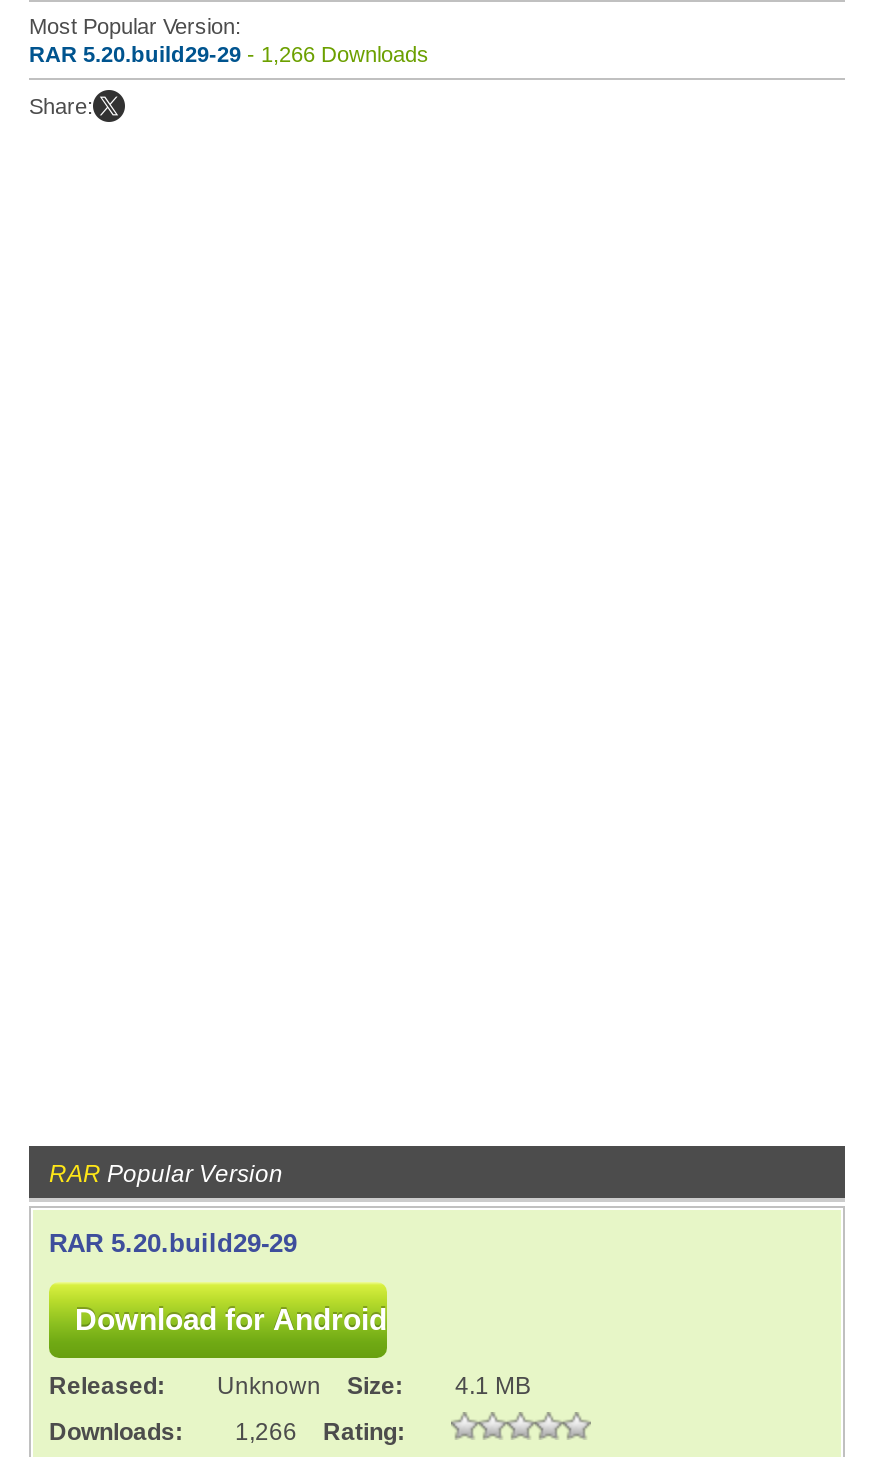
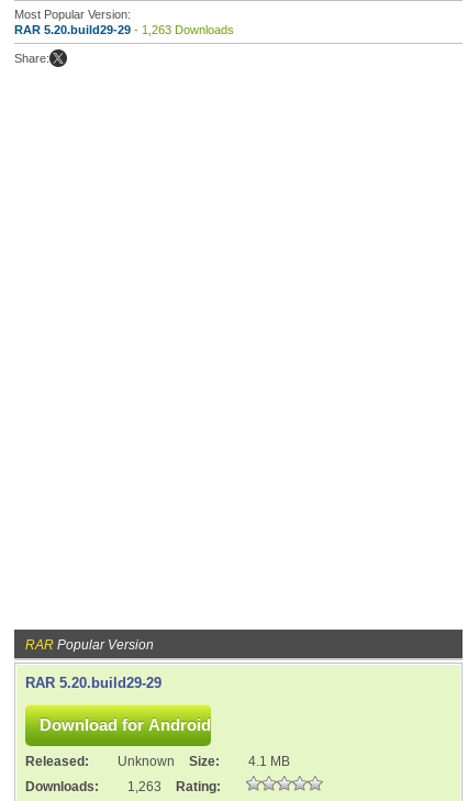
- RAR 5.20.build29-29 - 1,266 Downloads
+ RAR 5.20.build29-29 - 1,263 Downloads

- Downloads: 1,266 Rating:
+ Downloads: 1,263 Rating:
